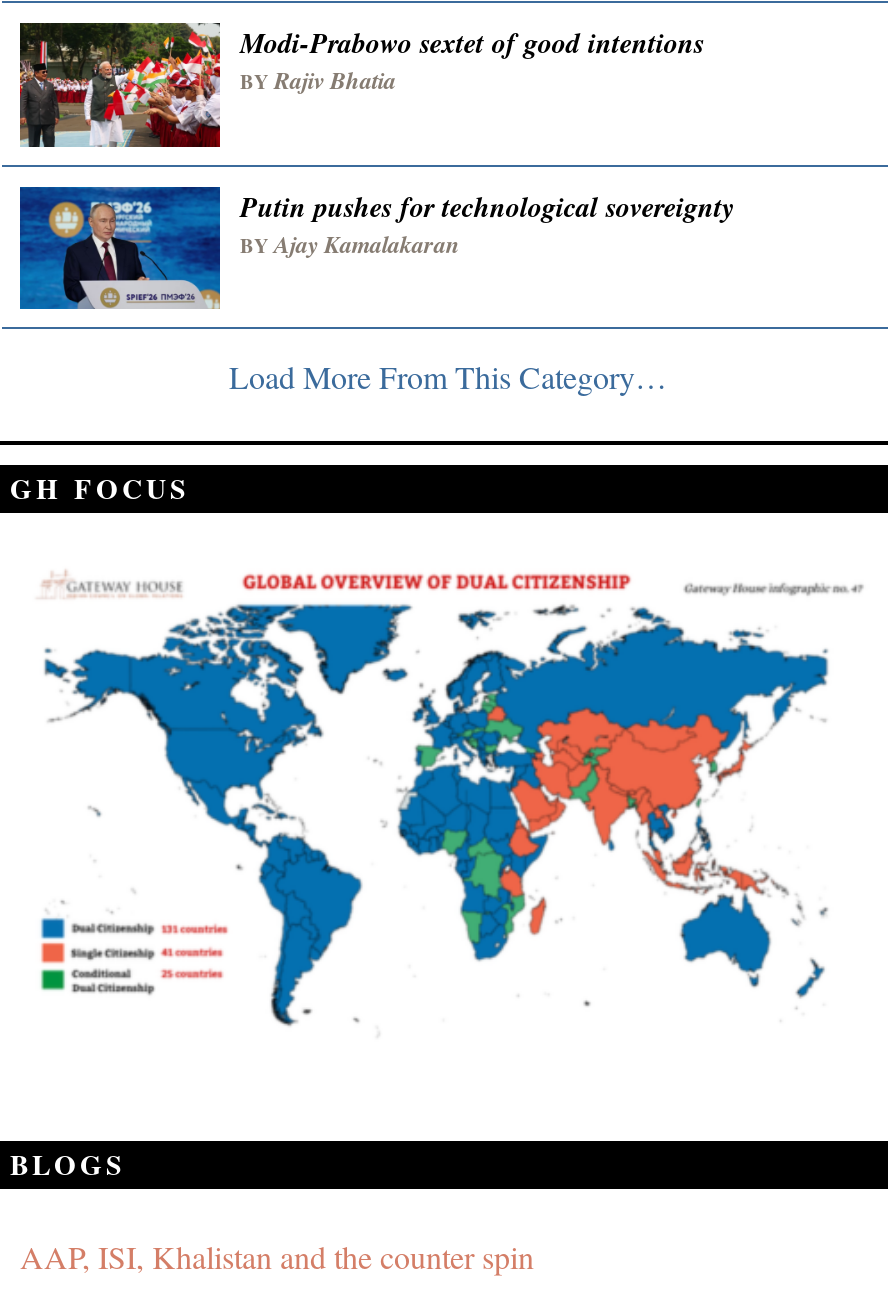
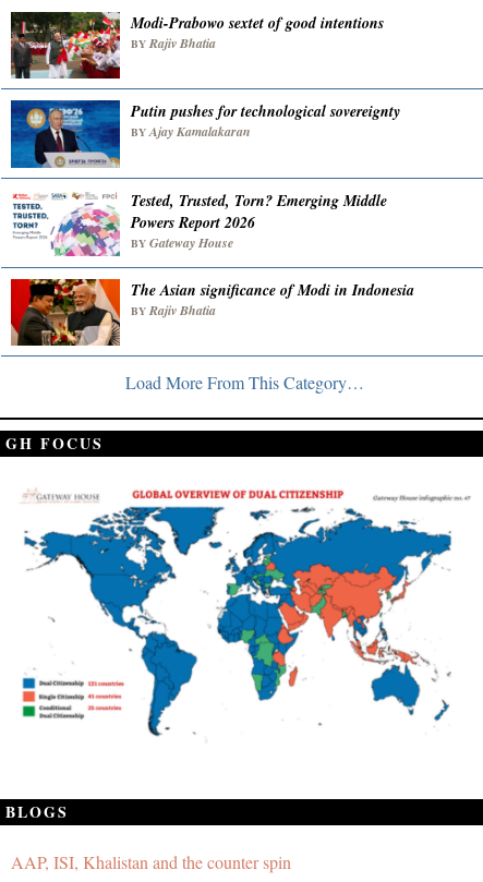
+ [image]

+ [image]
+ Tested, Trusted, Torn? Emerging Middle
+ Powers Report 2026
+ BY Gateway House
+ The Asian significance of Modi in Indonesia
+ BY Rajiv Bhatia
